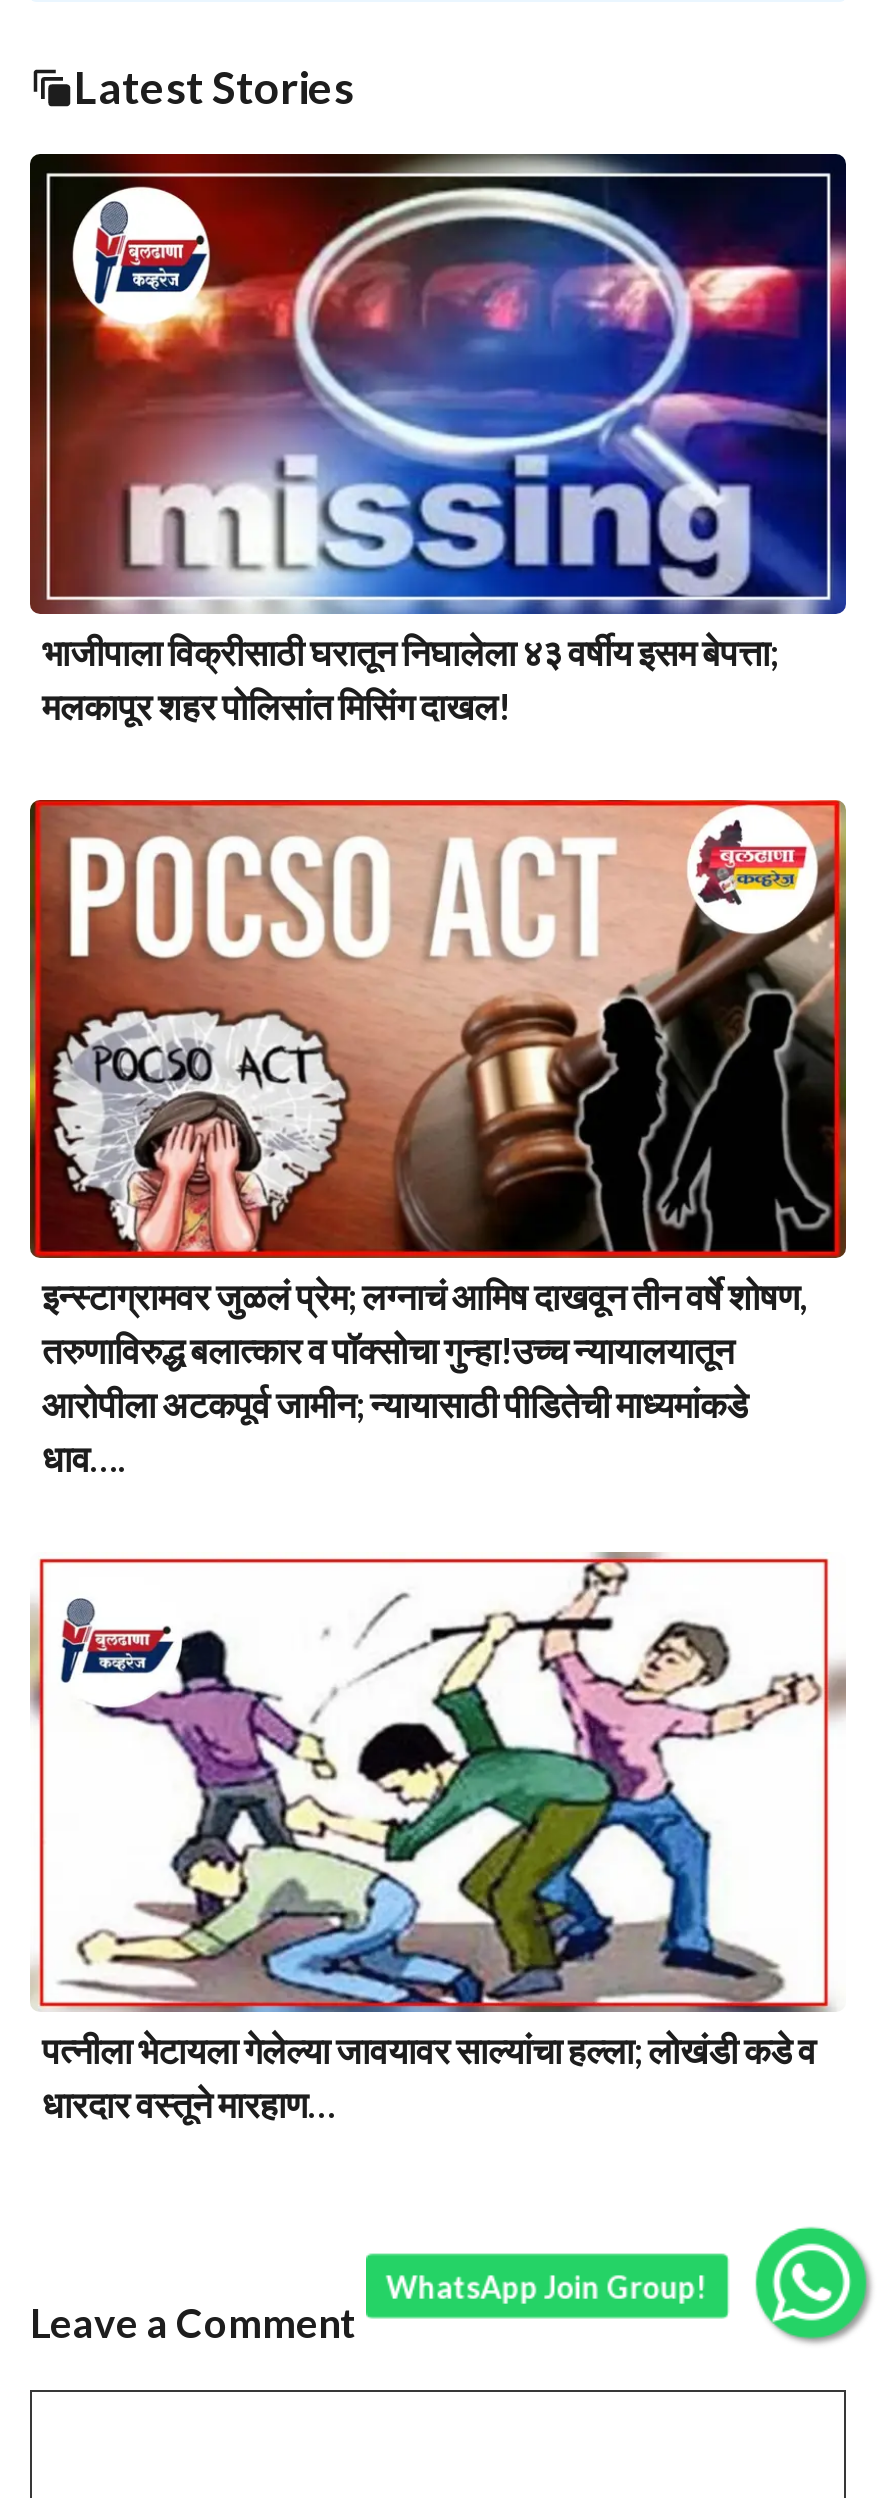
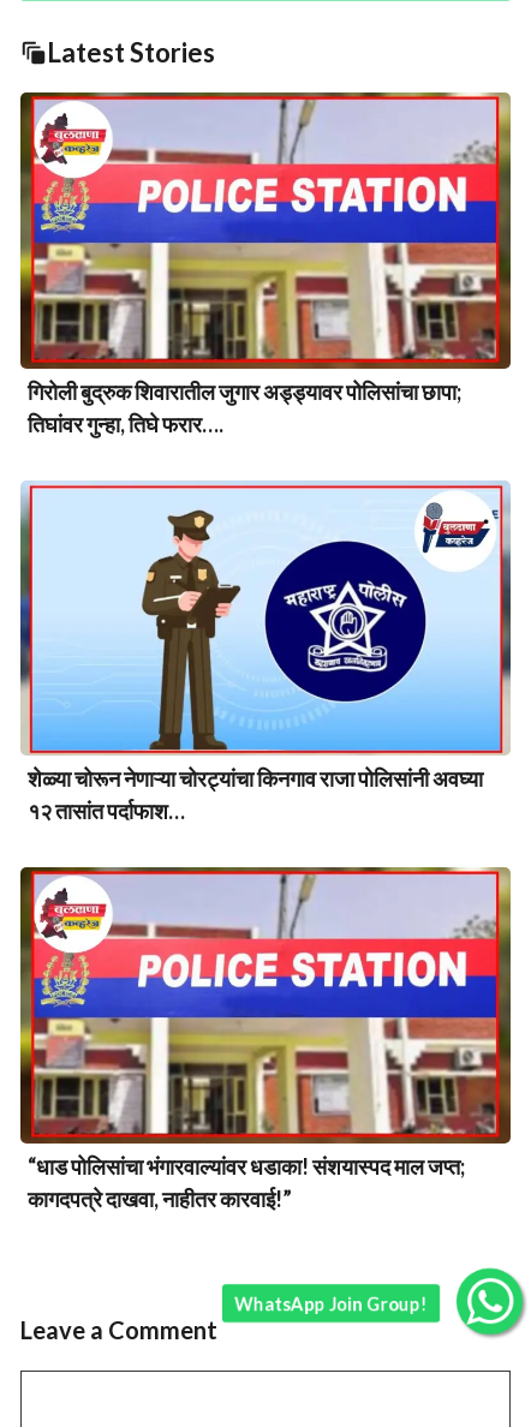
- [image]
- भाजीपाला विक्रीसाठी घरातून निघालेला ४३ वर्षीय इसम बेपत्ता;
- मलकापूर शहर पोलिसांत मिसिंग दाखल!
+ [image]
+ गिरोली बुद्रुक शिवारातील जुगार अड्ड्यावर पोलिसांचा छापा;
+ तिघांवर गुन्हा, तिघे फरार….

- [image]
- इन्स्टाग्रामवर जुळलं प्रेम; लग्नाचं आमिष दाखवून तीन वर्षे शोषण,
- तरुणाविरुद्ध बलात्कार व पॉक्सोचा गुन्हा!उच्च न्यायालयातून
- आरोपीला अटकपूर्व जामीन; न्यायासाठी पीडितेची माध्यमांकडे
- धाव….
+ [image]
+ शेळ्या चोरून नेणाऱ्या चोरट्यांचा किनगाव राजा पोलिसांनी अवघ्या
+ १२ तासांत पर्दाफाश…

- [image]
- पत्नीला भेटायला गेलेल्या जावयावर साल्यांचा हल्ला; लोखंडी कडे व
- धारदार वस्तूने मारहाण…
+ [image]
+ “धाड पोलिसांचा भंगारवाल्यांवर धडाका! संशयास्पद माल जप्त;
+ कागदपत्रे दाखवा, नाहीतर कारवाई!”
